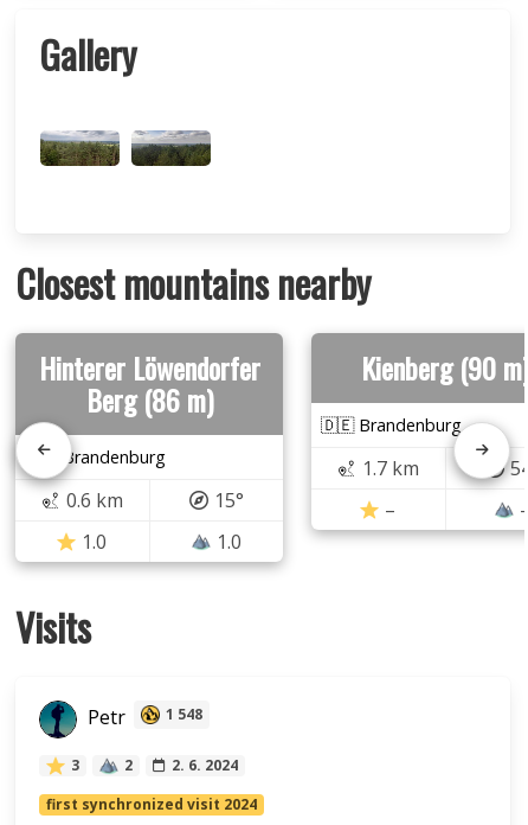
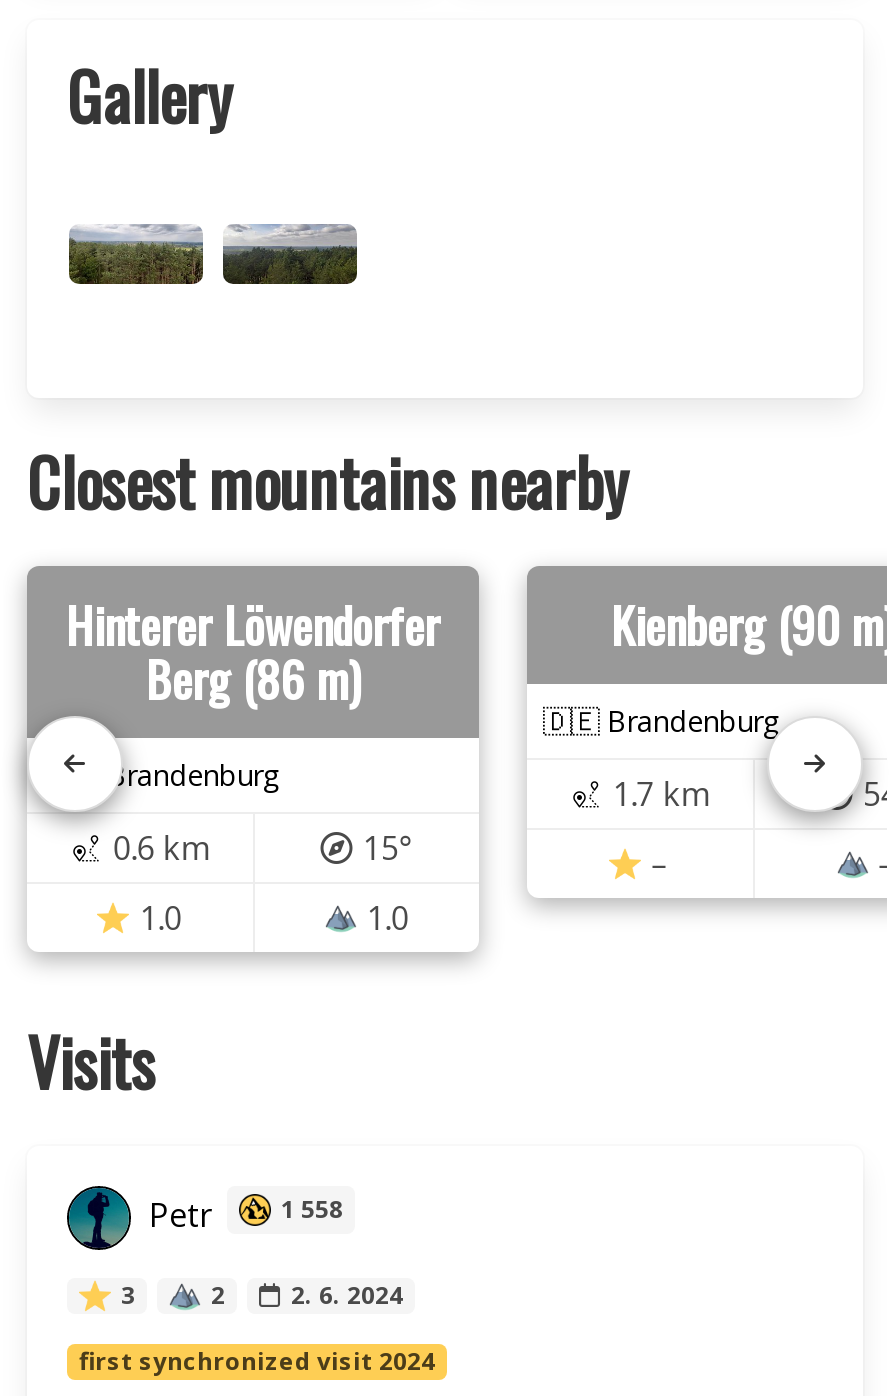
- Petr 1 548
+ Petr 1 558
